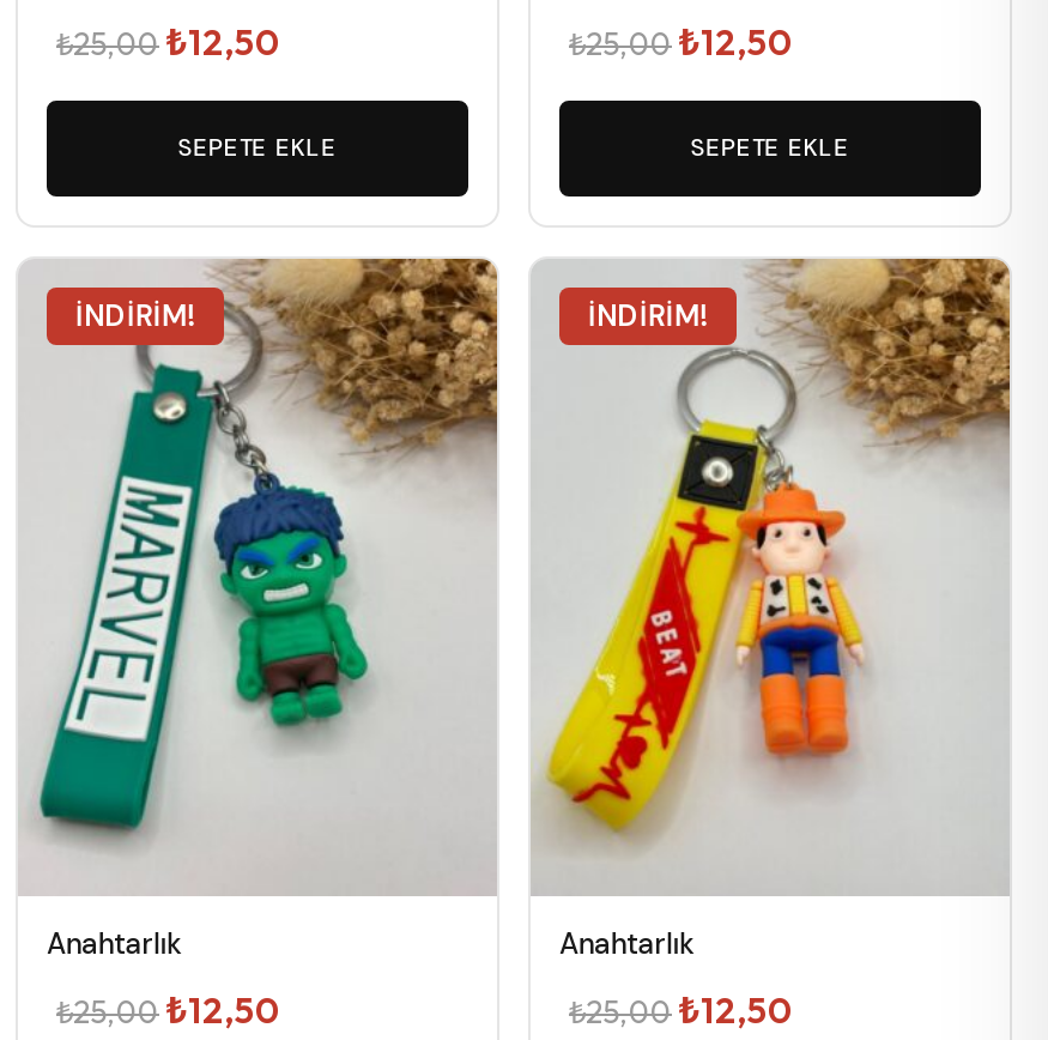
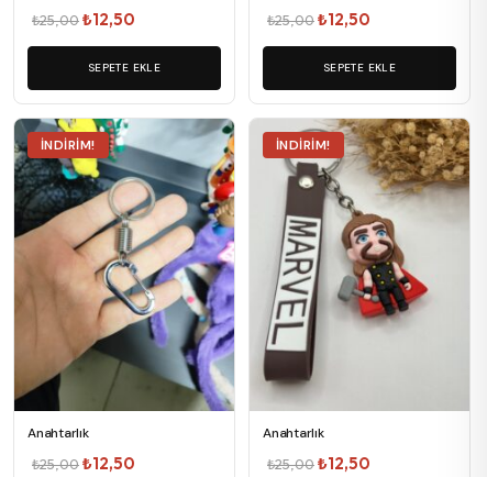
- [image]
+ [image]

- [image]
+ [image]
